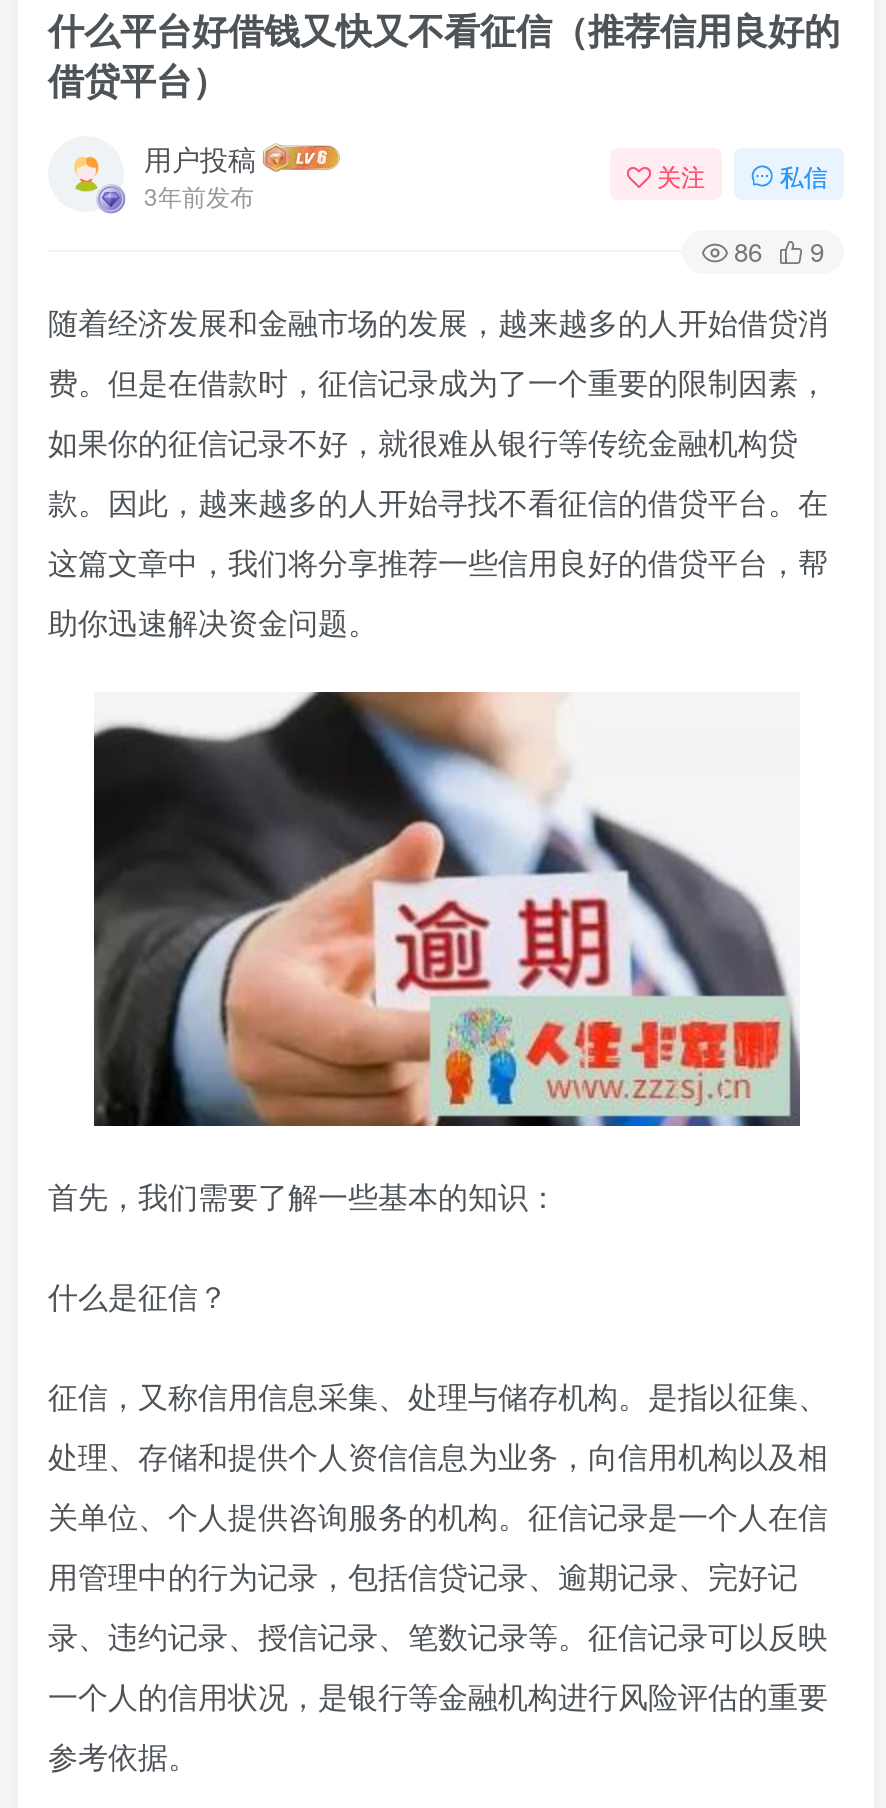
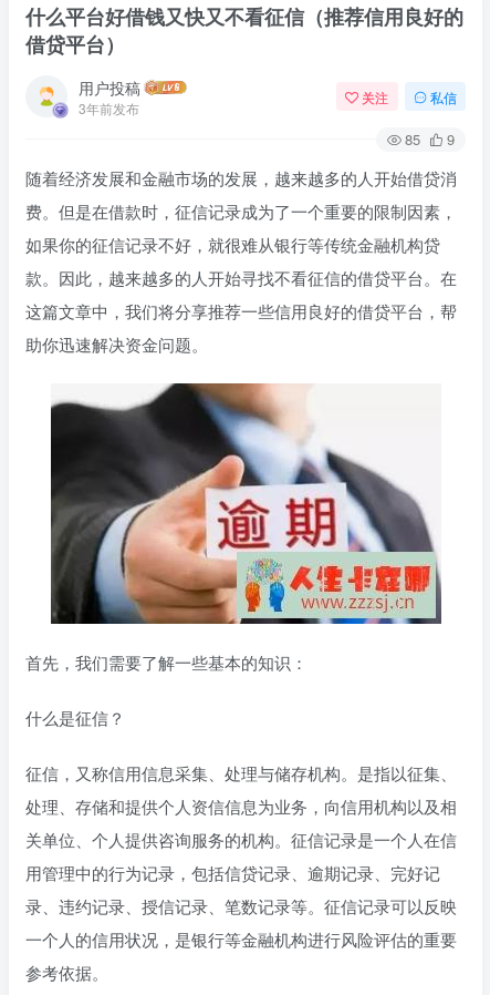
- 86 9
+ 85 9
